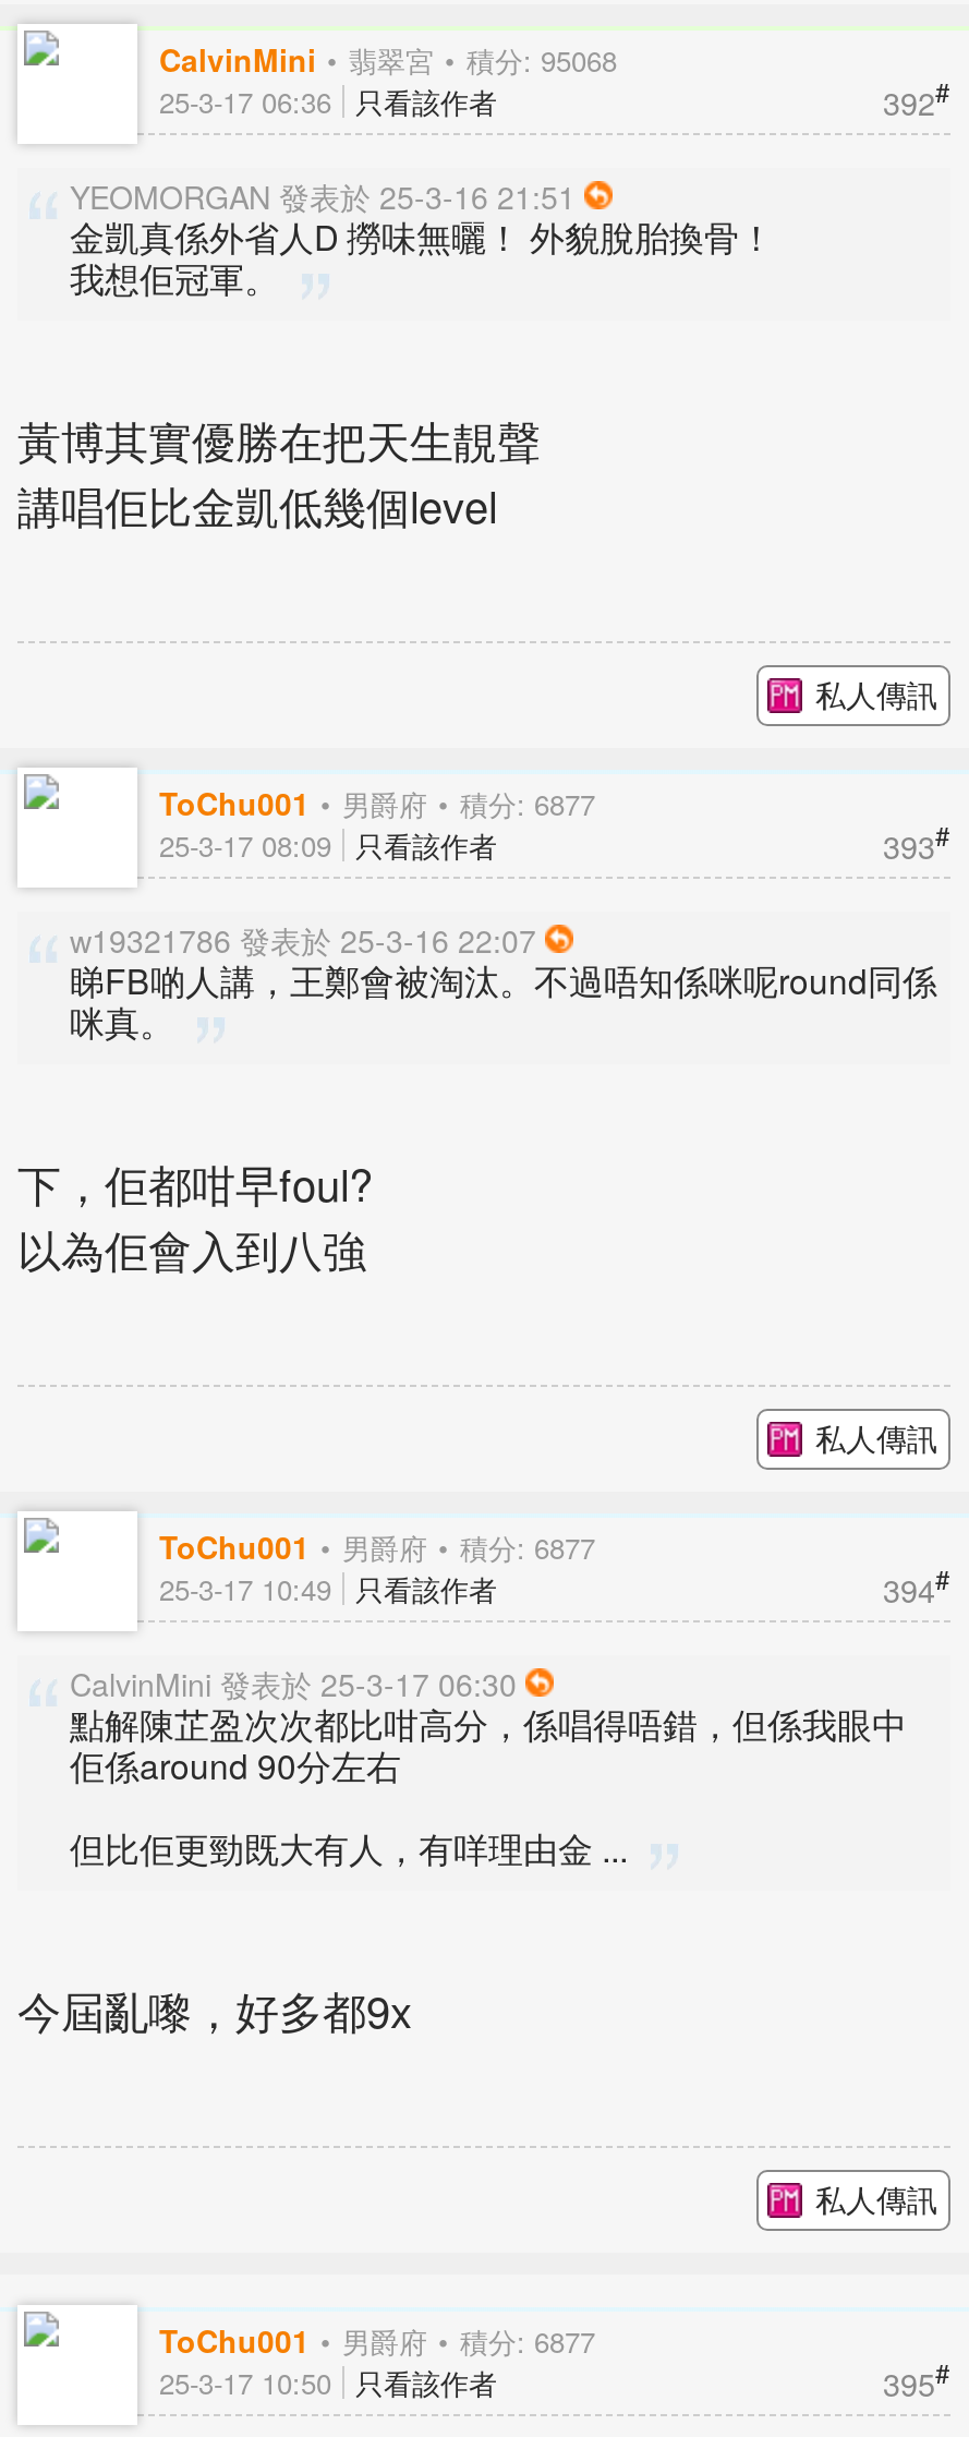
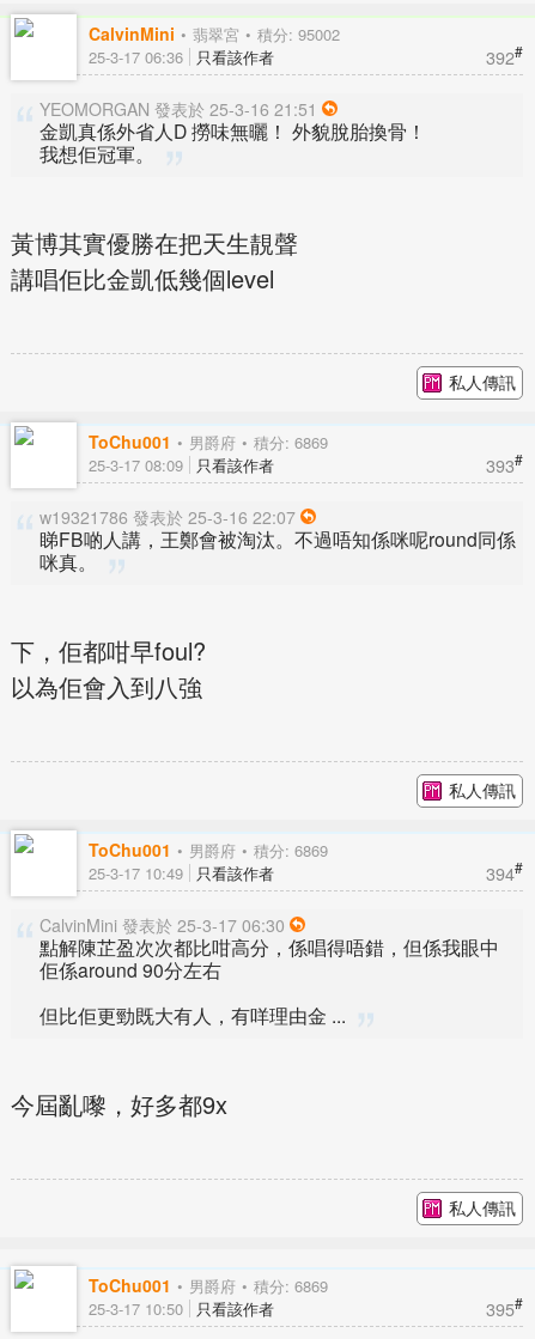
- 積分: 95068
+ 積分: 95002

- ToChu001 男爵府 積分: 6877
+ ToChu001 男爵府 積分: 6869

- ToChu001 男爵府 積分: 6877
+ ToChu001 男爵府 積分: 6869

- ToChu001 男爵府 積分: 6877
+ ToChu001 男爵府 積分: 6869
